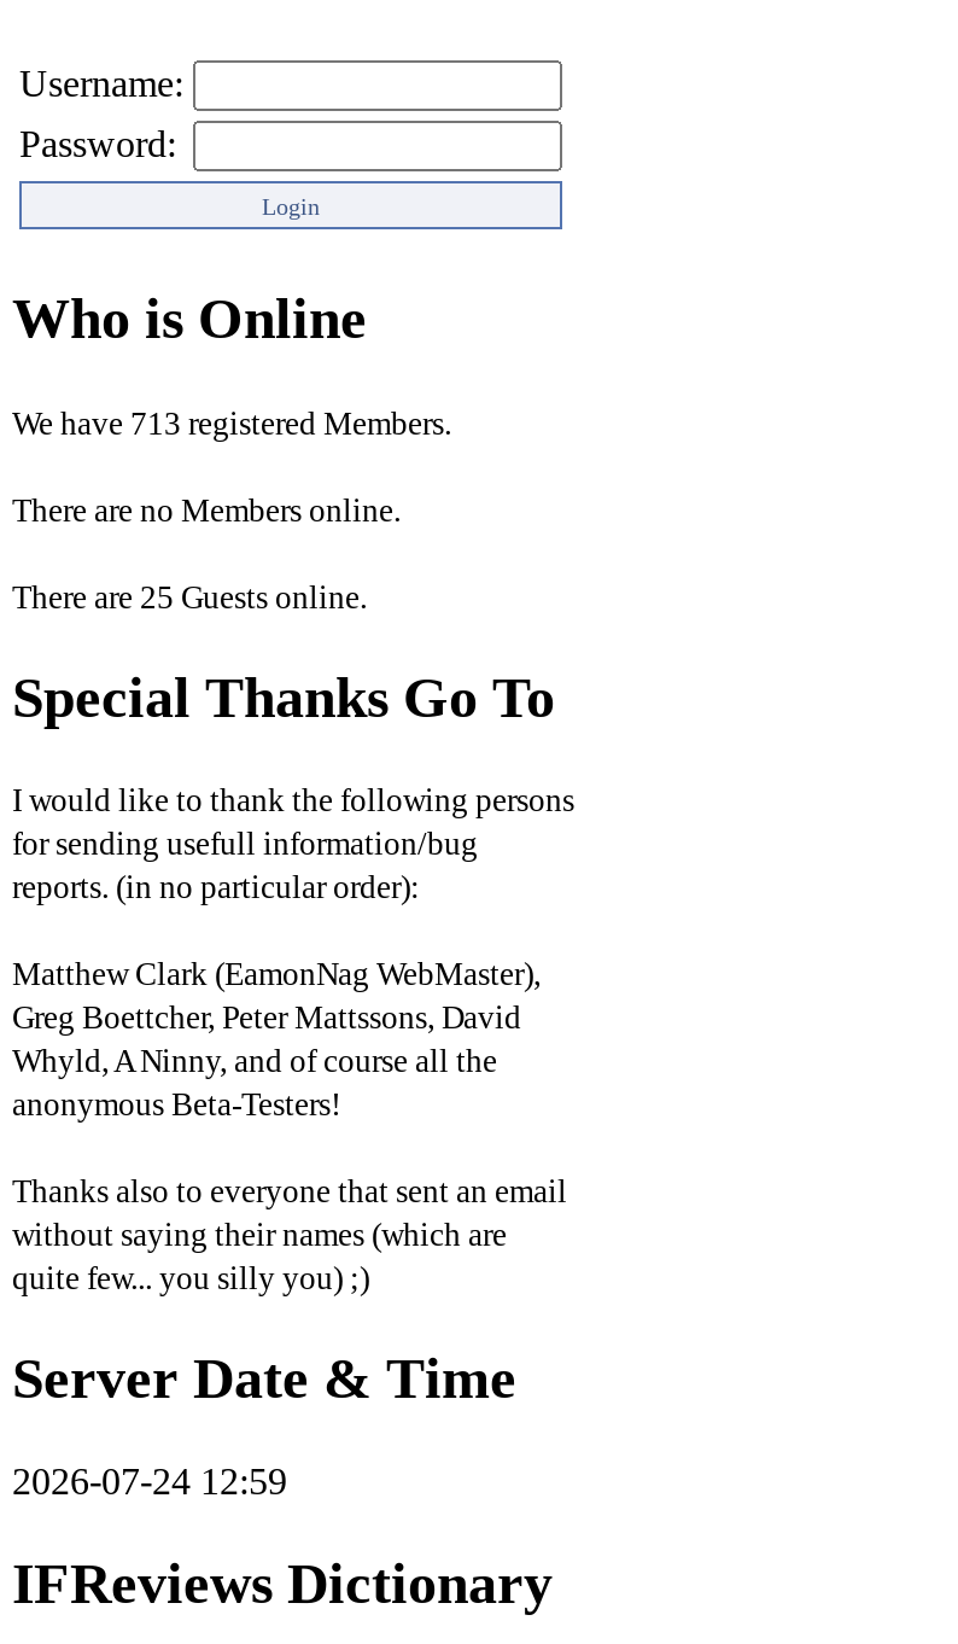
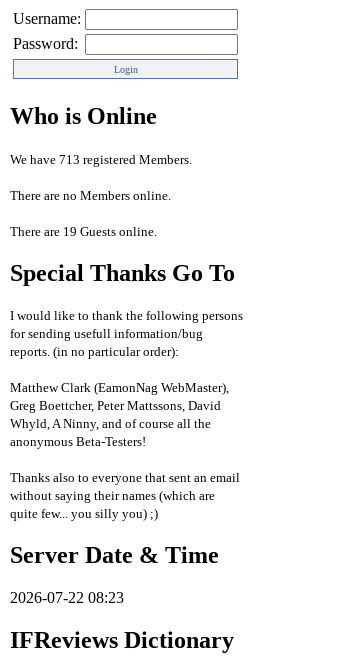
- There are 25 Guests online.
+ There are 19 Guests online.

- 2026-07-24 12:59
+ 2026-07-22 08:23
